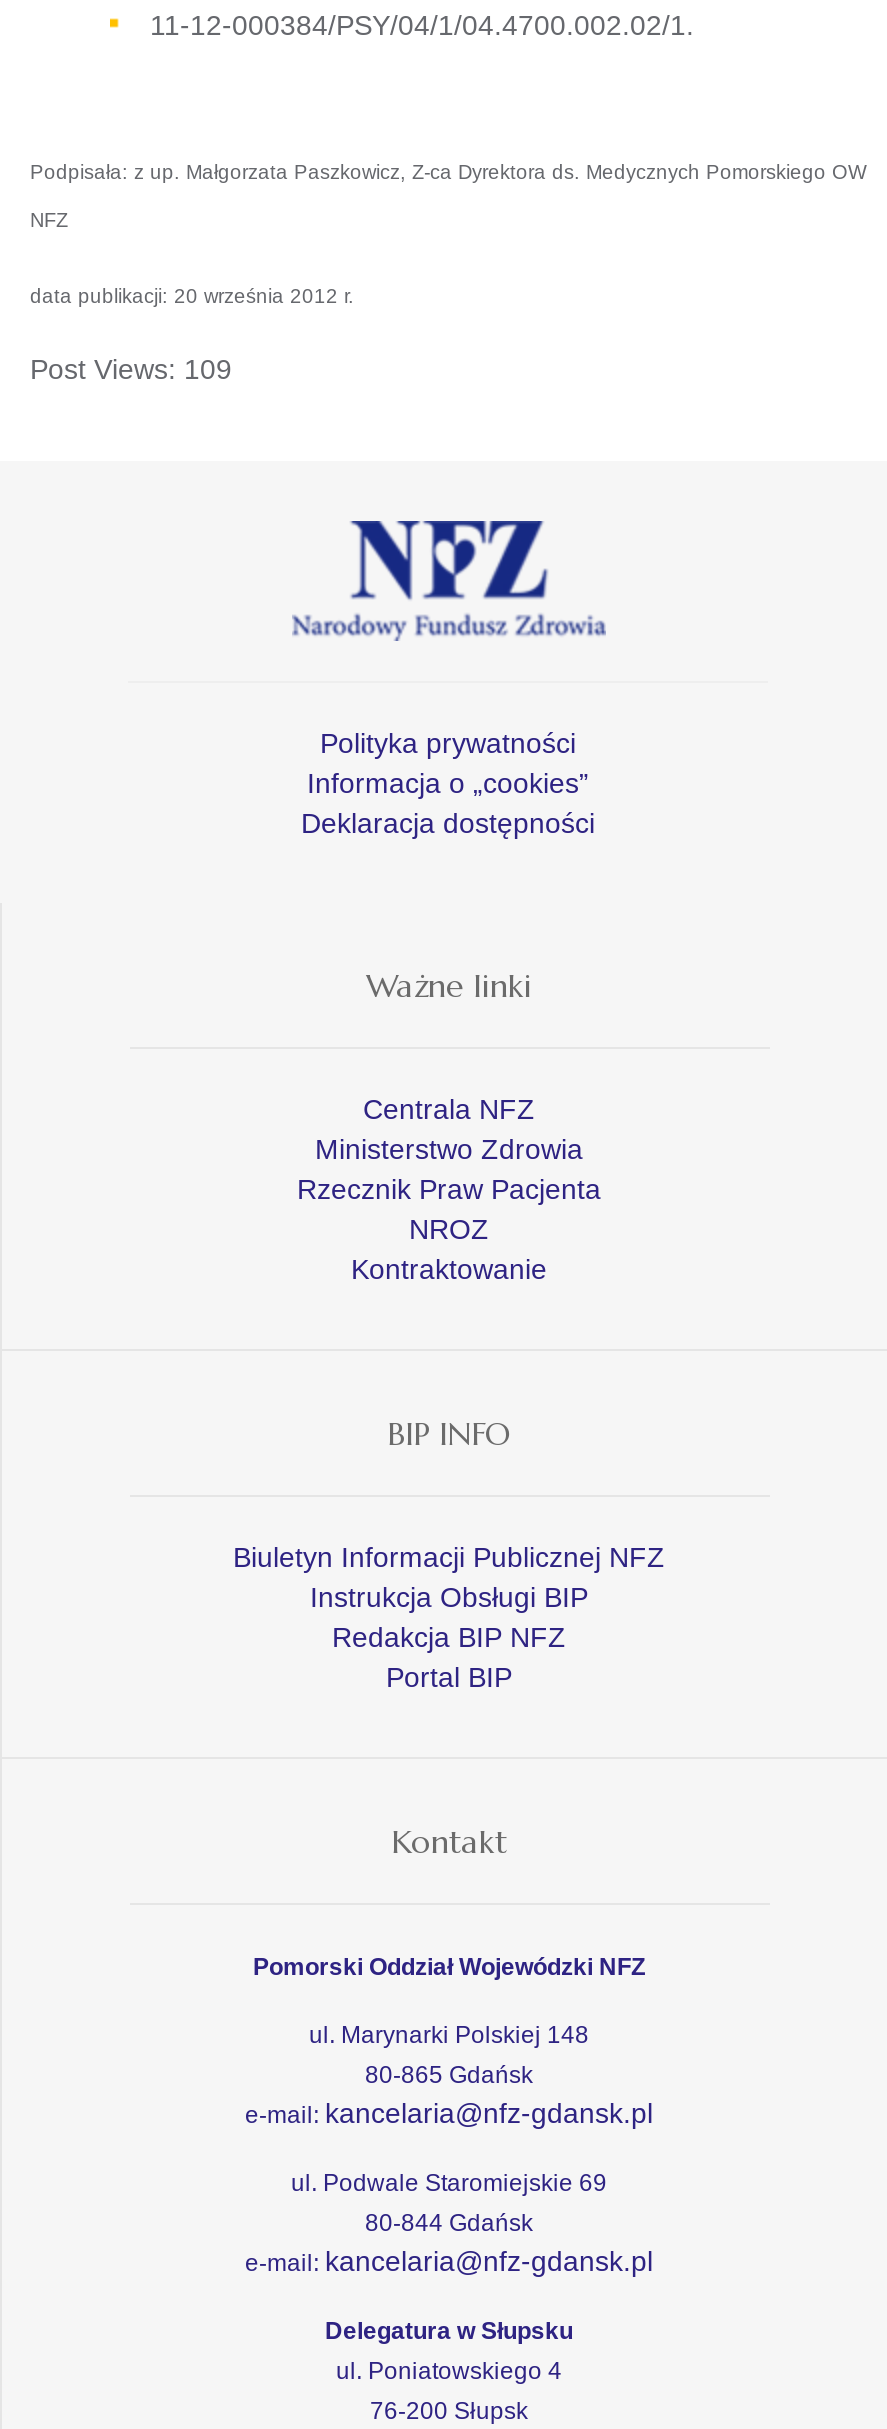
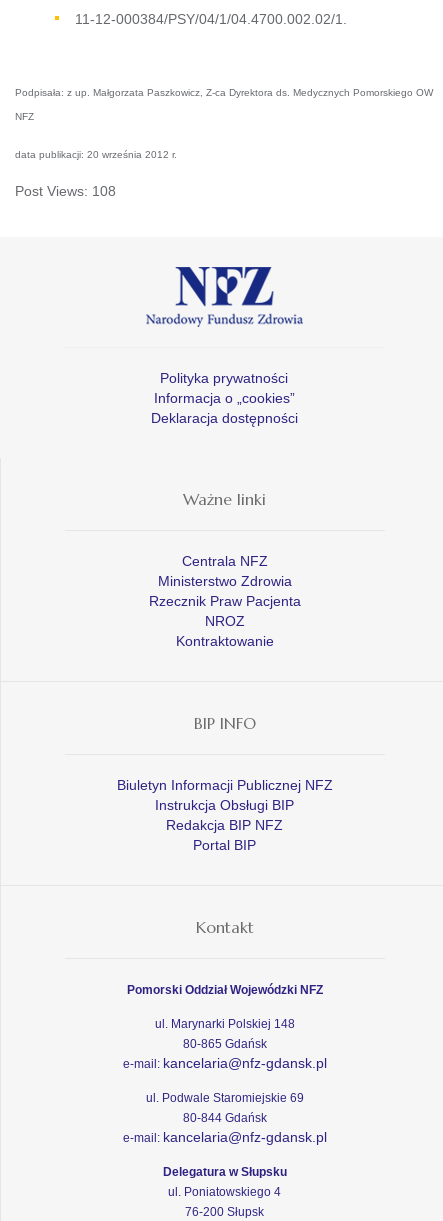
- Post Views: 109
+ Post Views: 108
